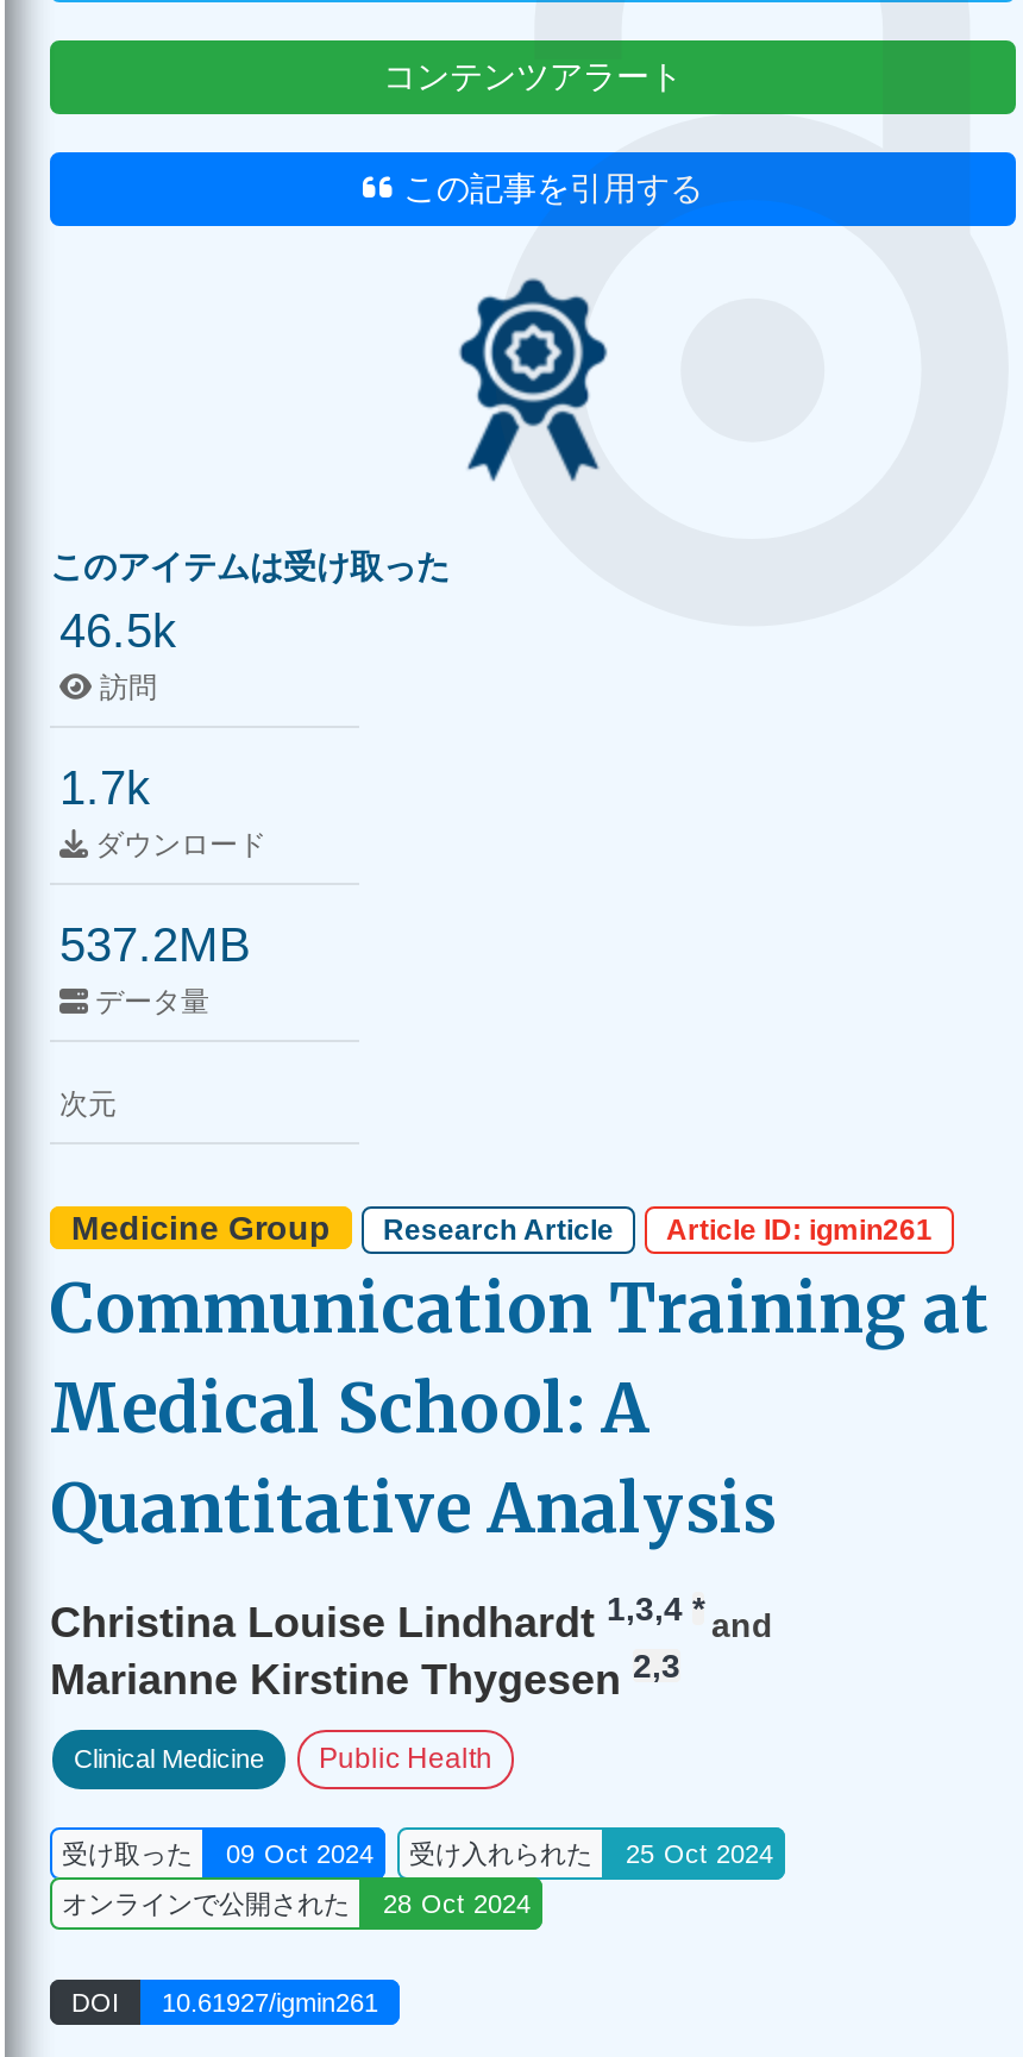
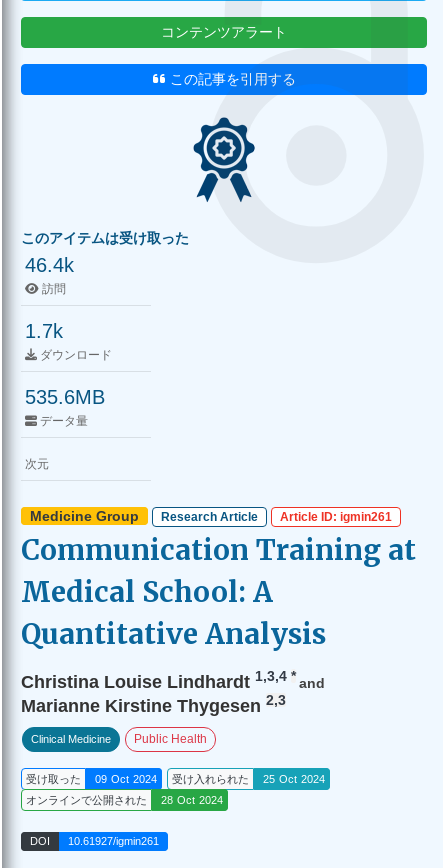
- 46.5k
+ 46.4k

- 537.2MB
+ 535.6MB
